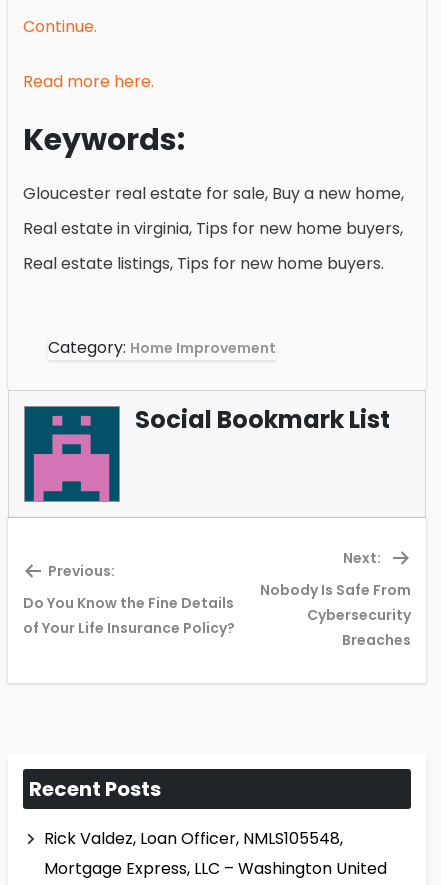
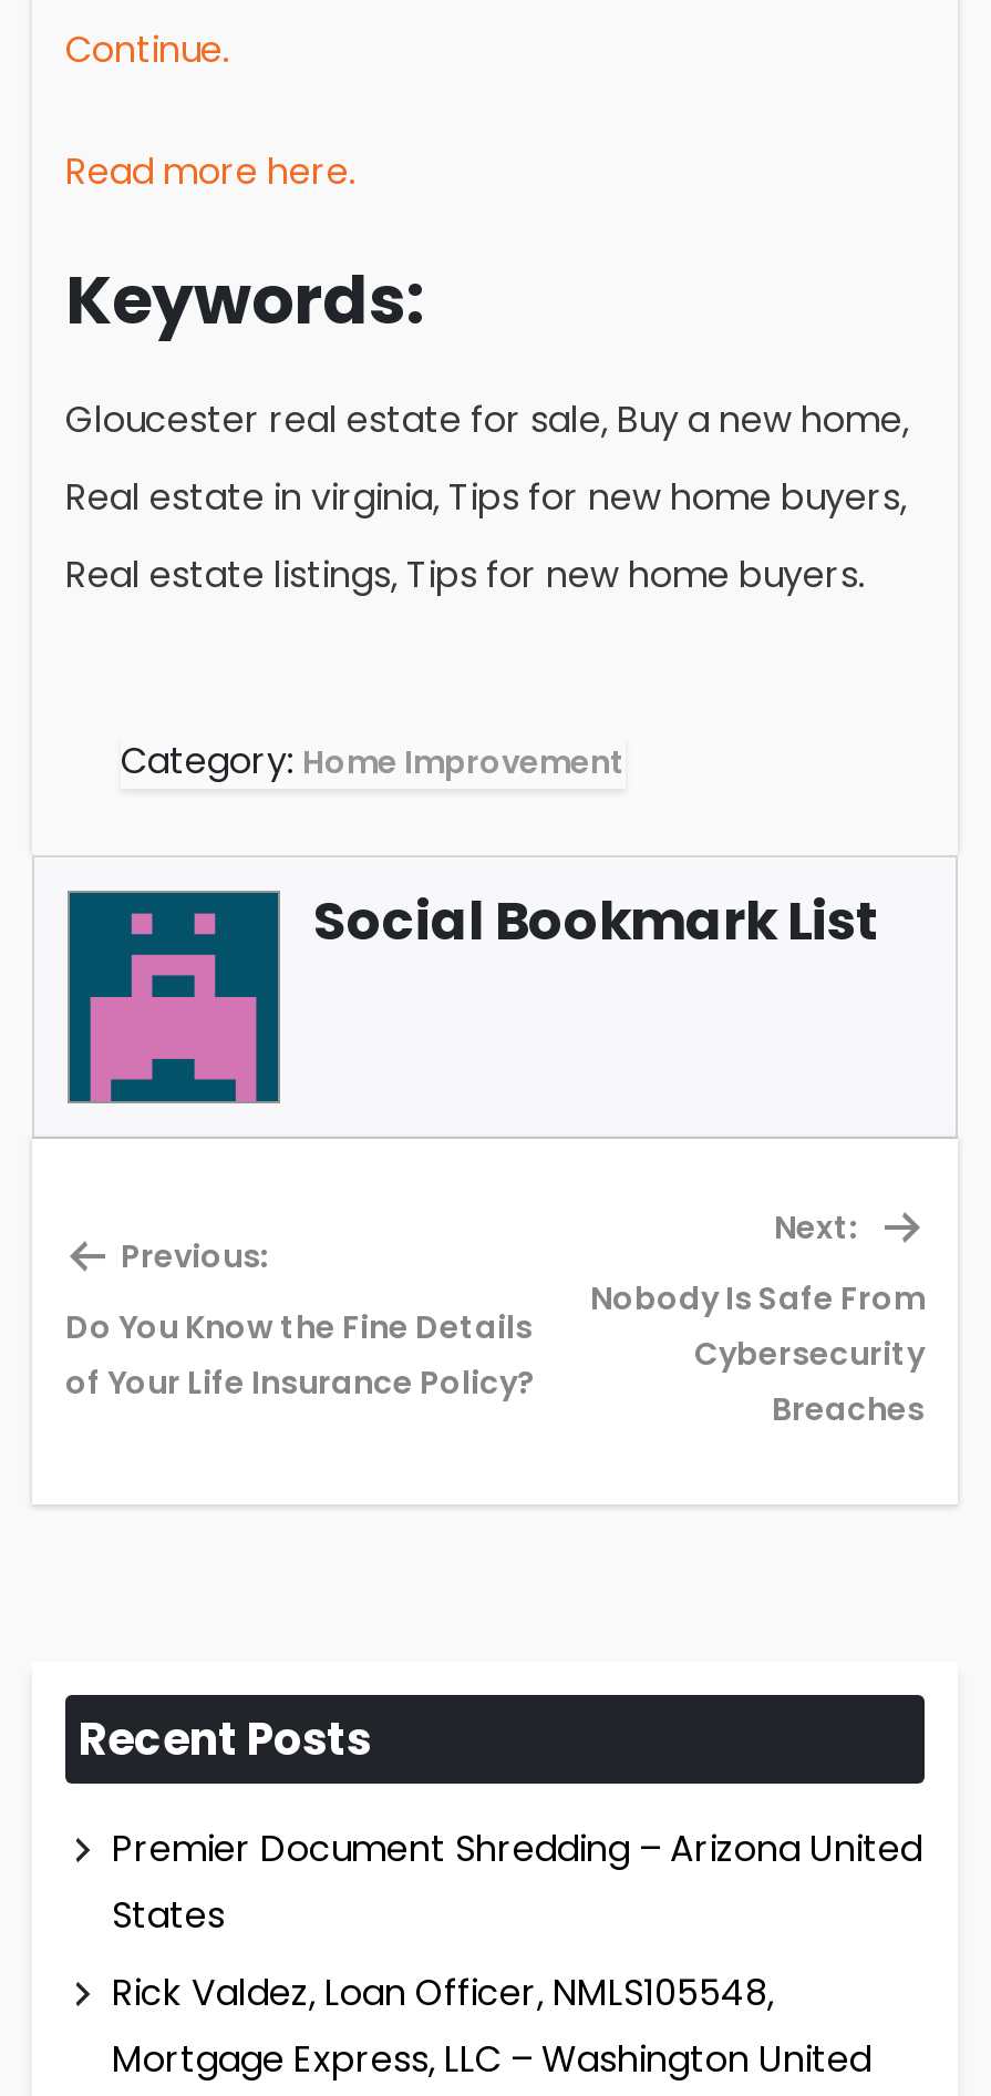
+ Premier Document Shredding – Arizona United
+ States
